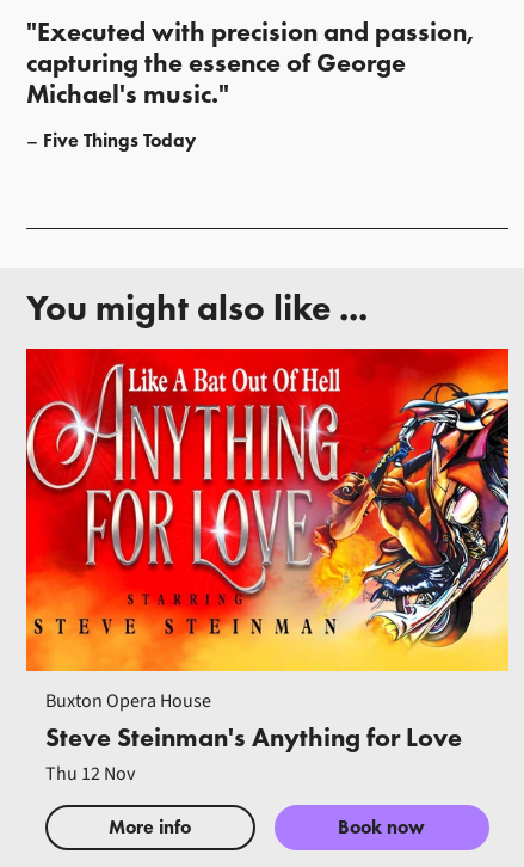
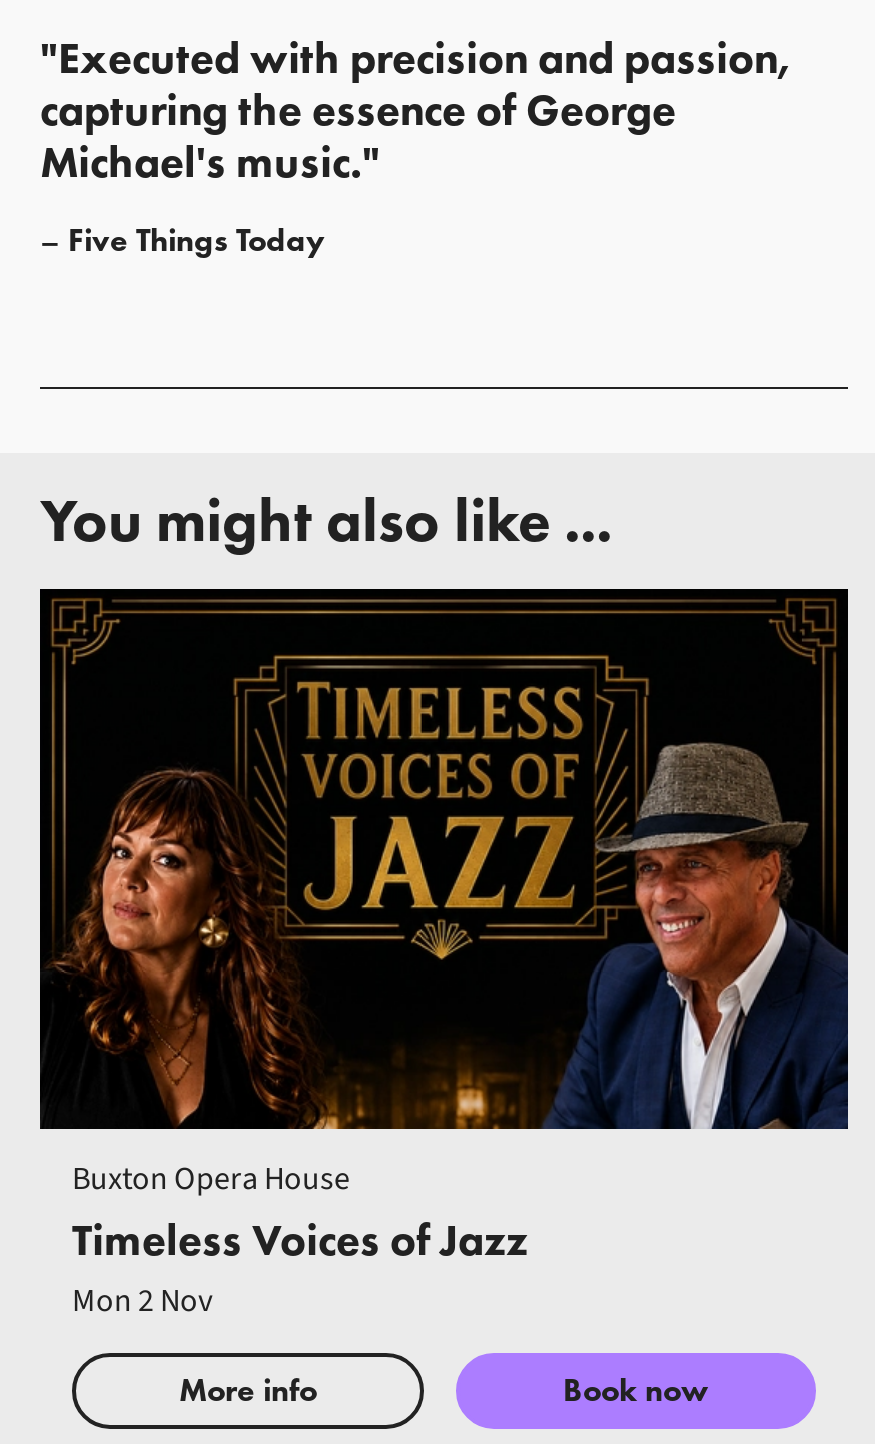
- [image]
- Steve Steinman's Anything for Love
- Thu 12 Nov
+ [image]
+ Timeless Voices of Jazz
+ Mon 2 Nov
